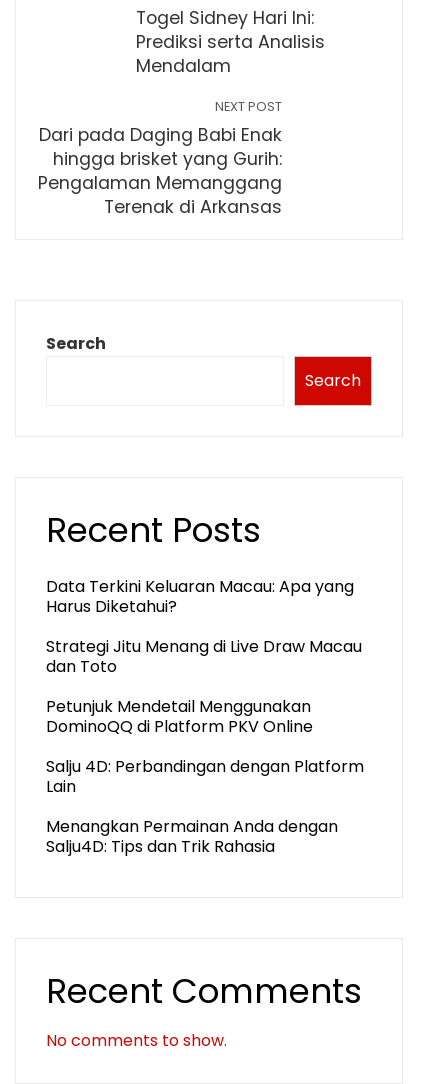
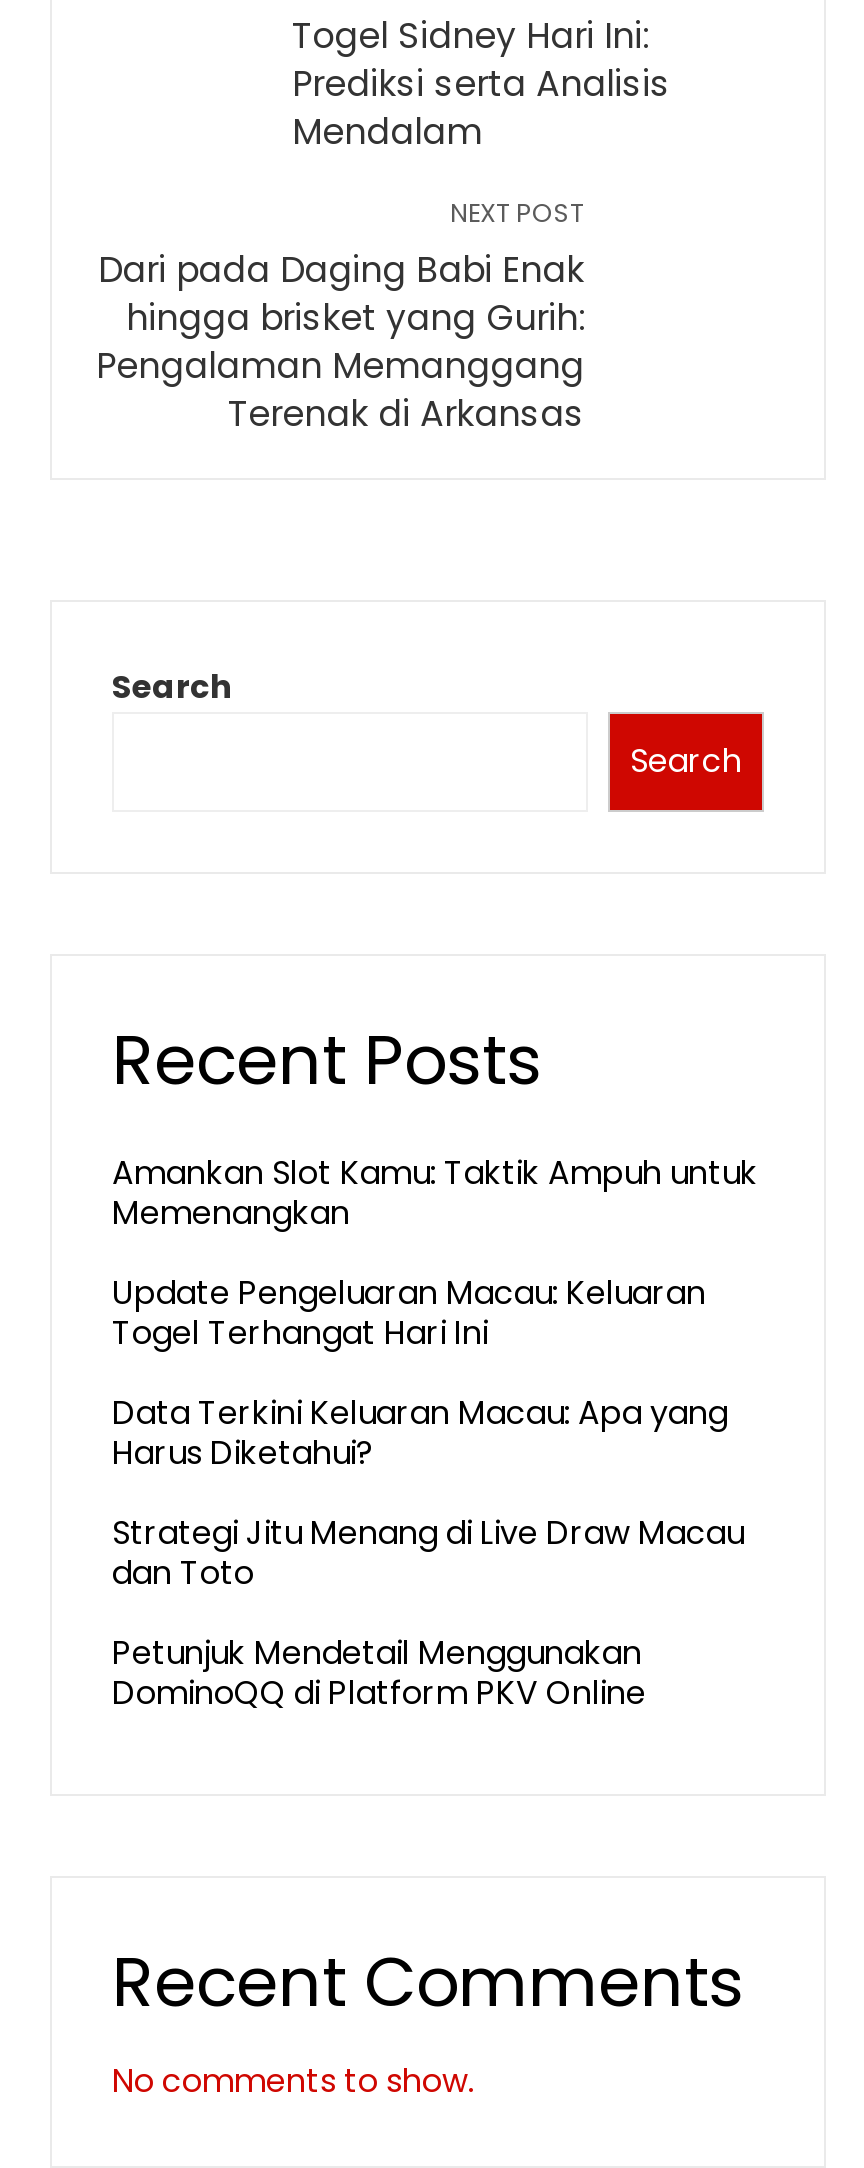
+ Amankan Slot Kamu: Taktik Ampuh untuk
+ Memenangkan
+ Update Pengeluaran Macau: Keluaran
+ Togel Terhangat Hari Ini

moved down: Data Terkini Keluaran Macau: Apa yang | Harus Diketahui? | Strategi Jitu Menang di Live Draw Macau | dan Toto | Petunjuk Mendetail Menggunakan | DominoQQ di Platform PKV Online

- Salju 4D: Perbandingan dengan Platform
- Lain
- Menangkan Permainan Anda dengan
- Salju4D: Tips dan Trik Rahasia
